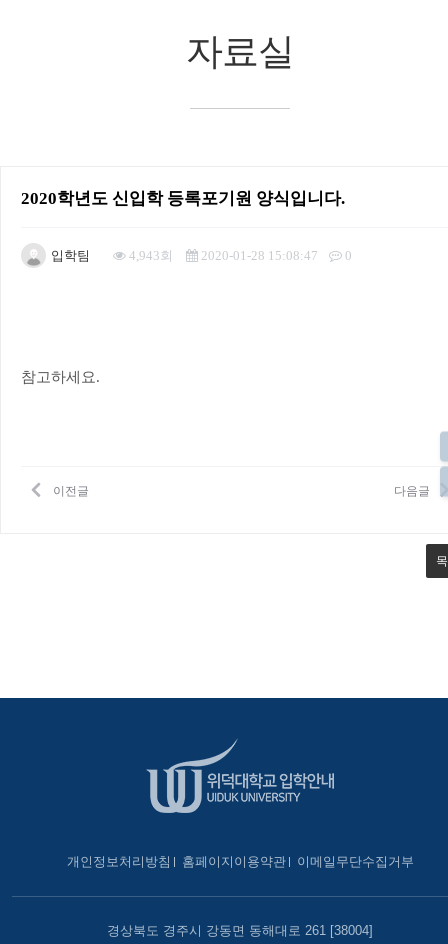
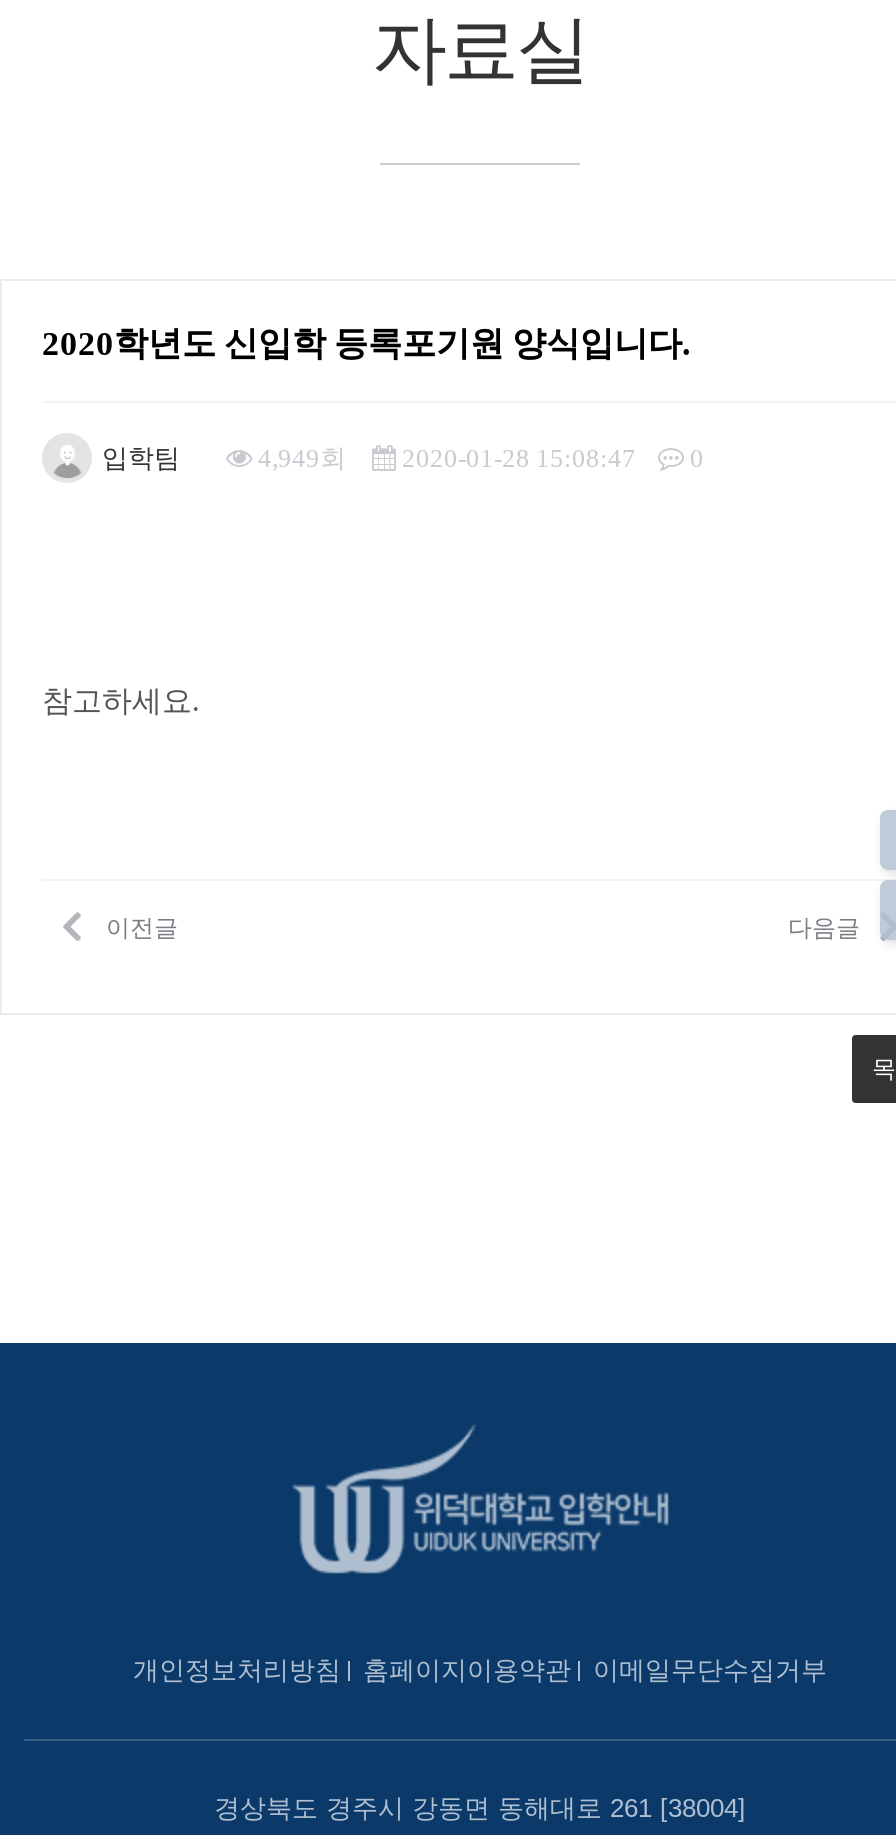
- 4,943회 2020-01-28 15:08:47 0
+ 4,949회 2020-01-28 15:08:47 0
